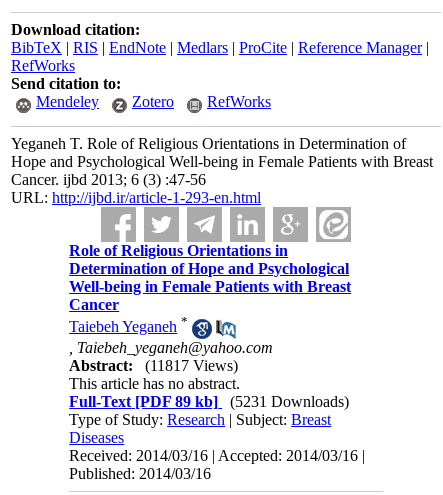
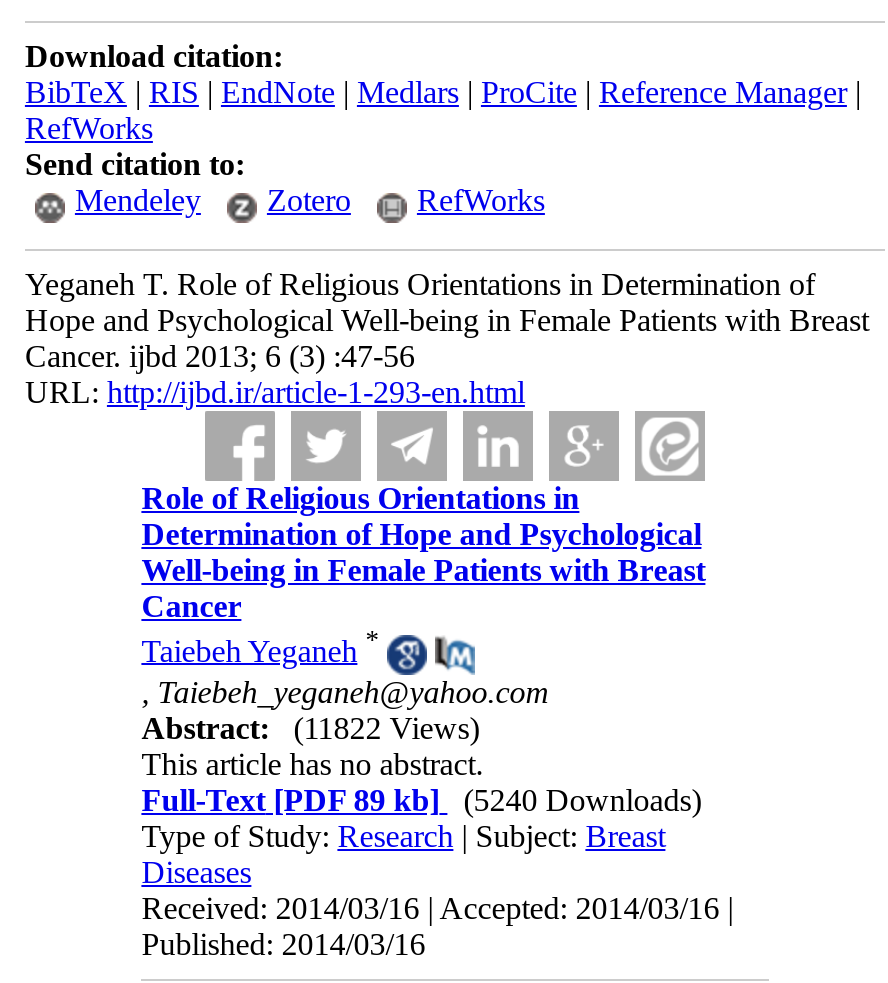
- Abstract: (11817 Views)
+ Abstract: (11822 Views)

- Full-Text [PDF 89 kb] (5231 Downloads)
+ Full-Text [PDF 89 kb] (5240 Downloads)
